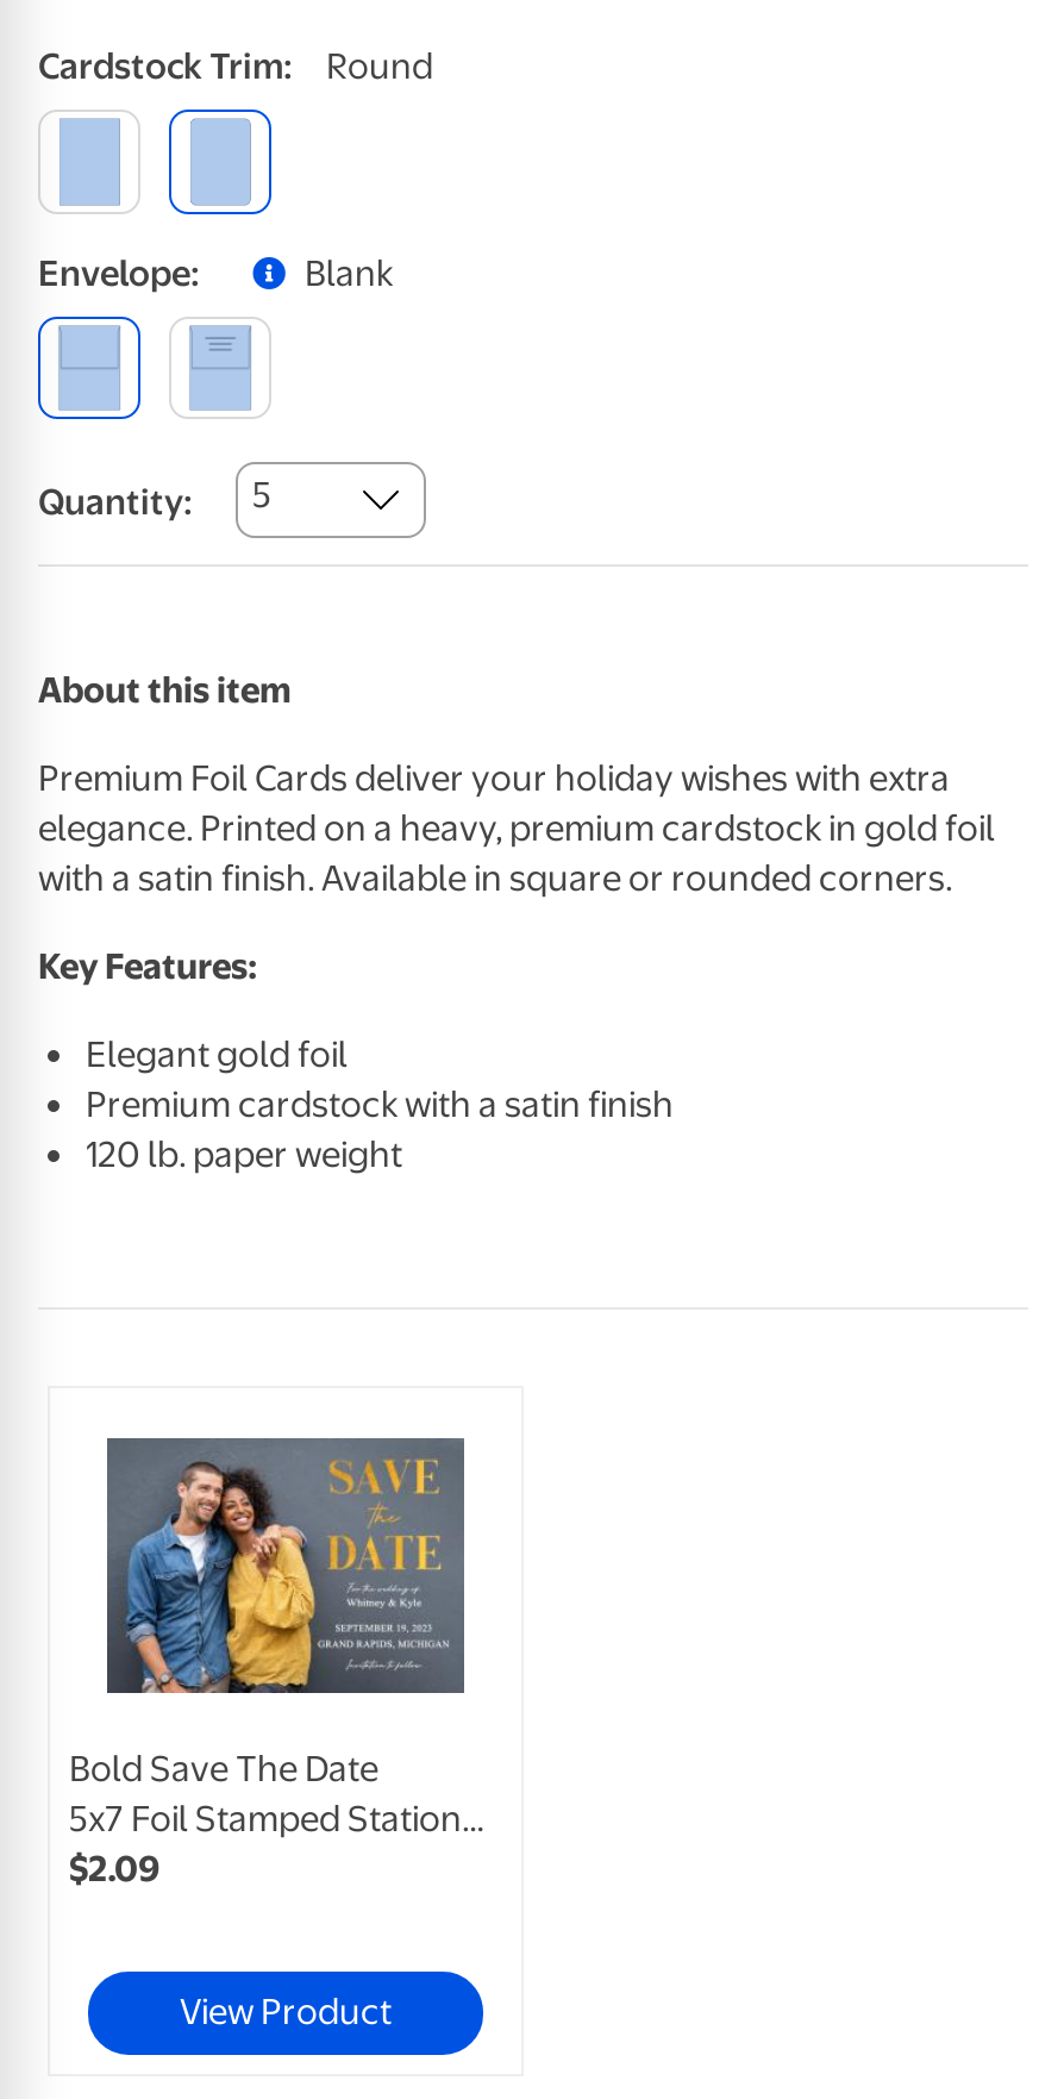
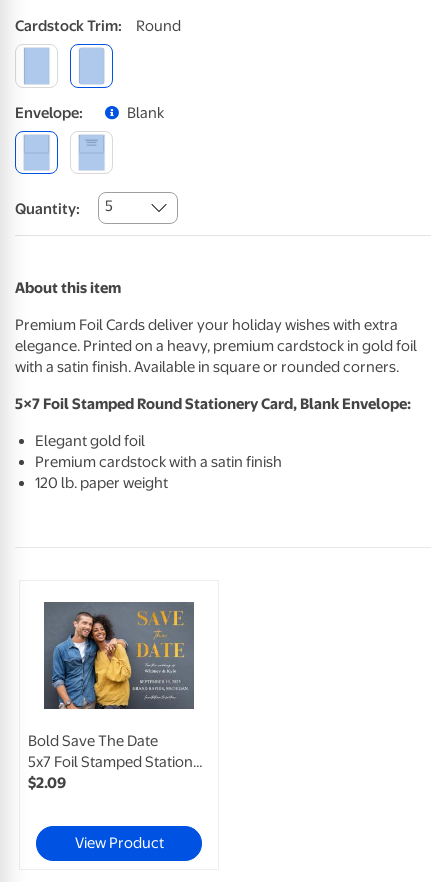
- Key Features:
+ 5×7 Foil Stamped Round Stationery Card, Blank Envelope:
